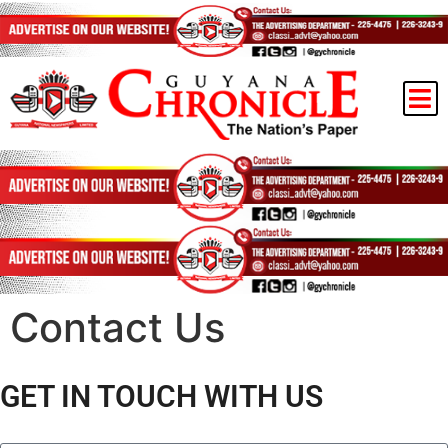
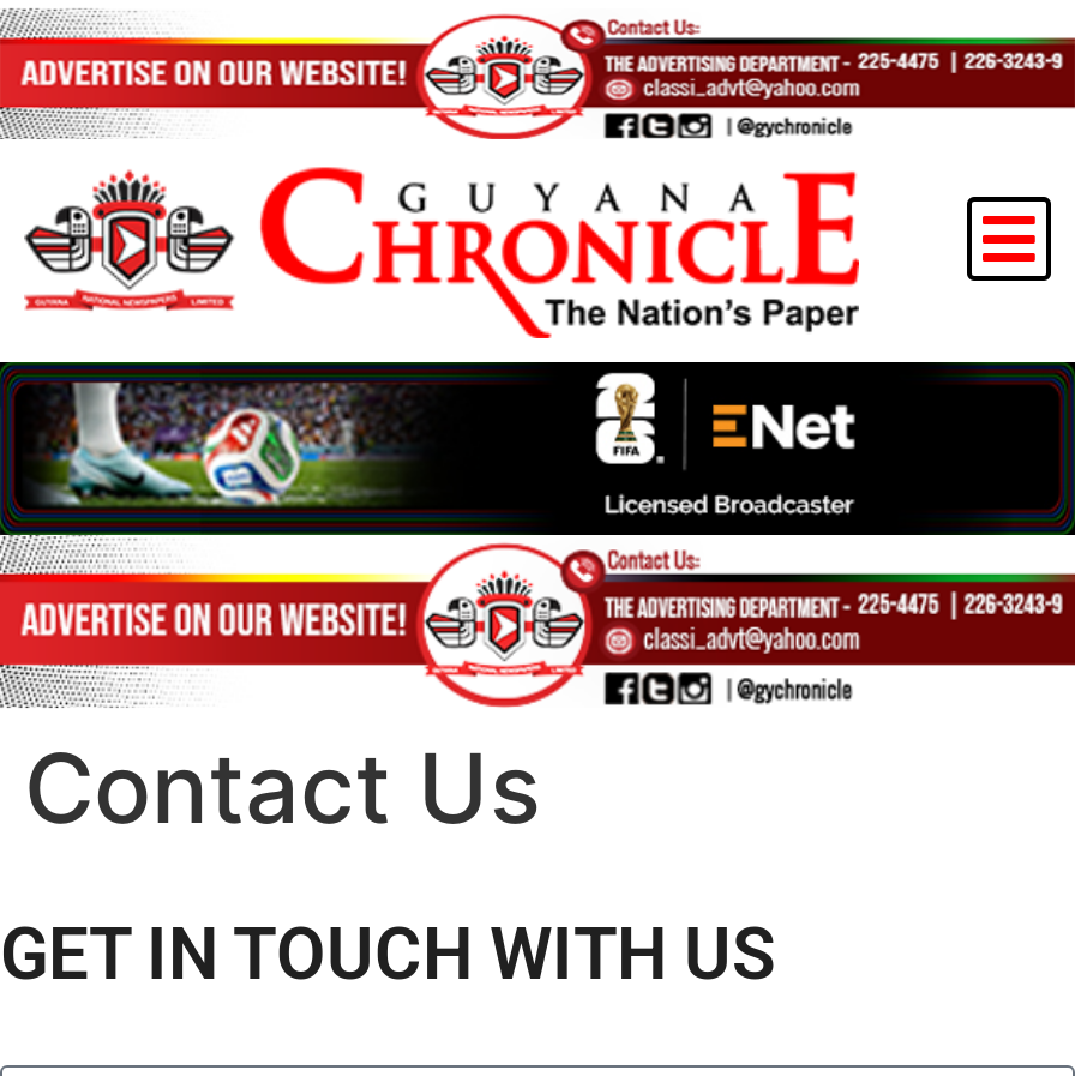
- [image]
+ [image]
